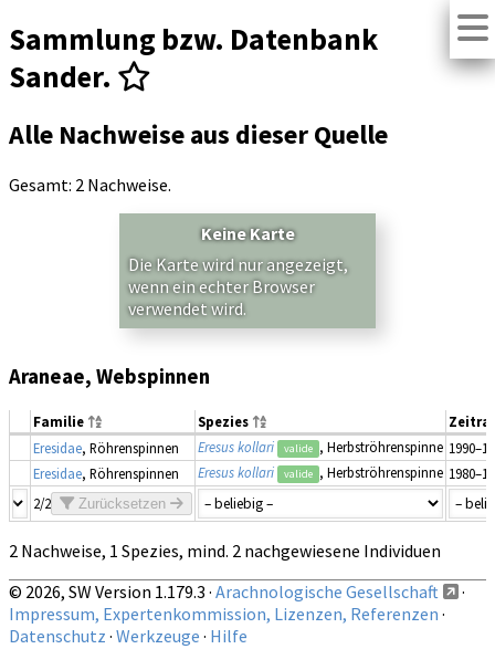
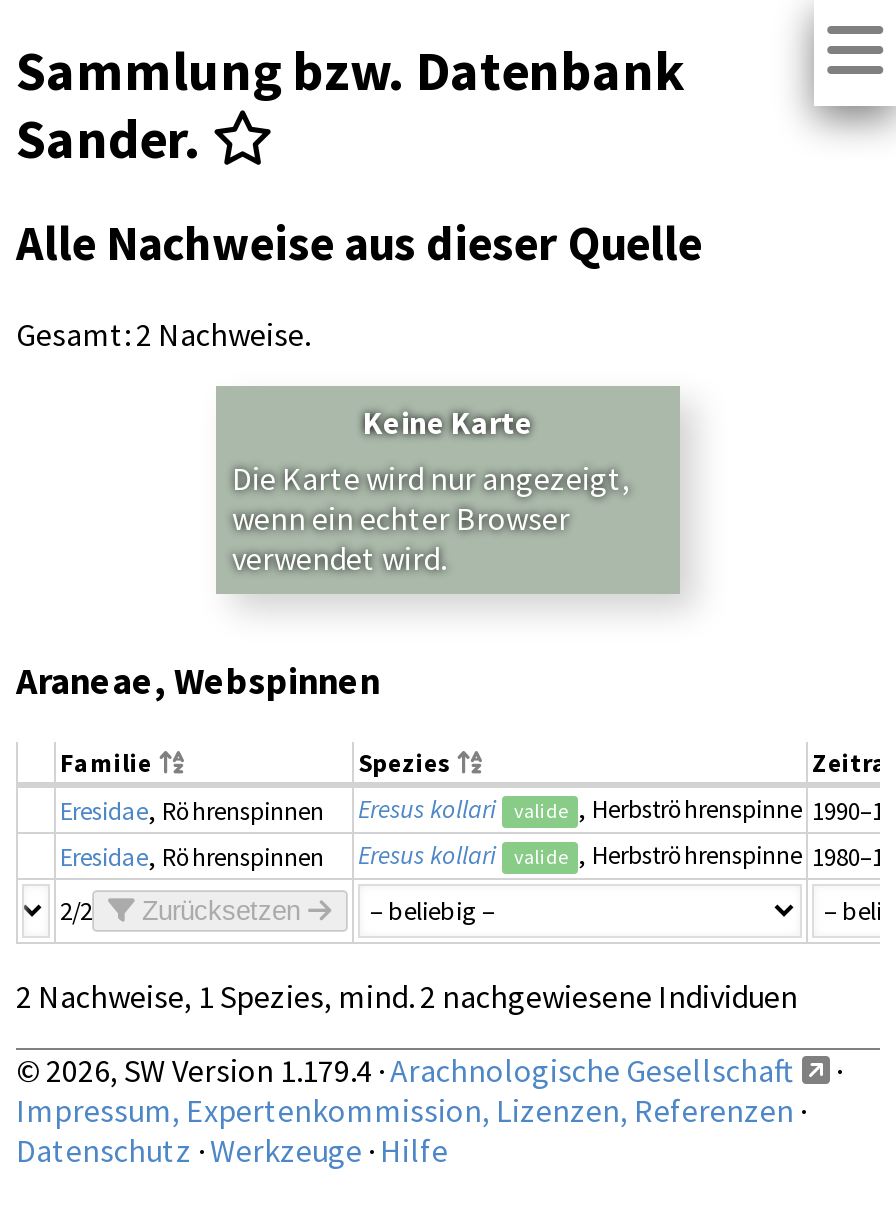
- © 2026, SW Version 1.179.3 ·Arachnologische Gesellschaft
+ © 2026, SW Version 1.179.4 ·Arachnologische Gesellschaft
